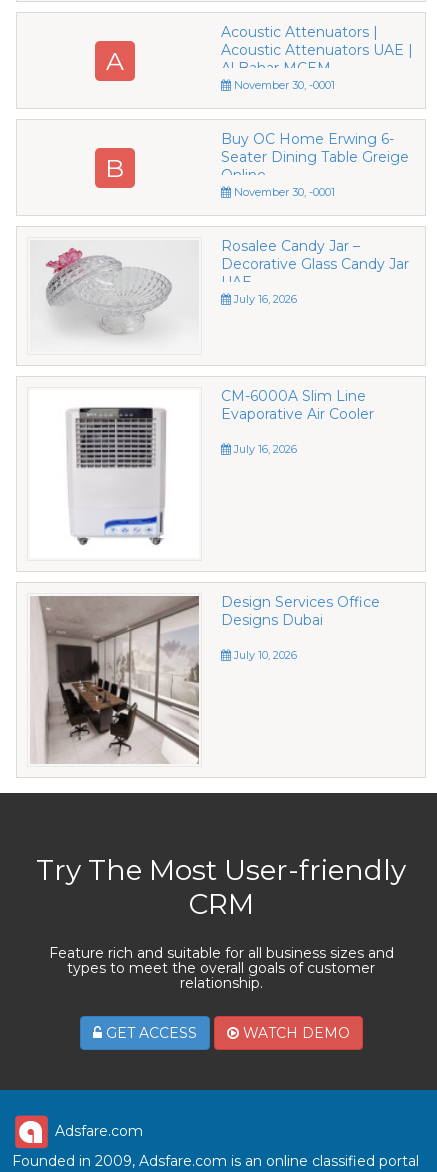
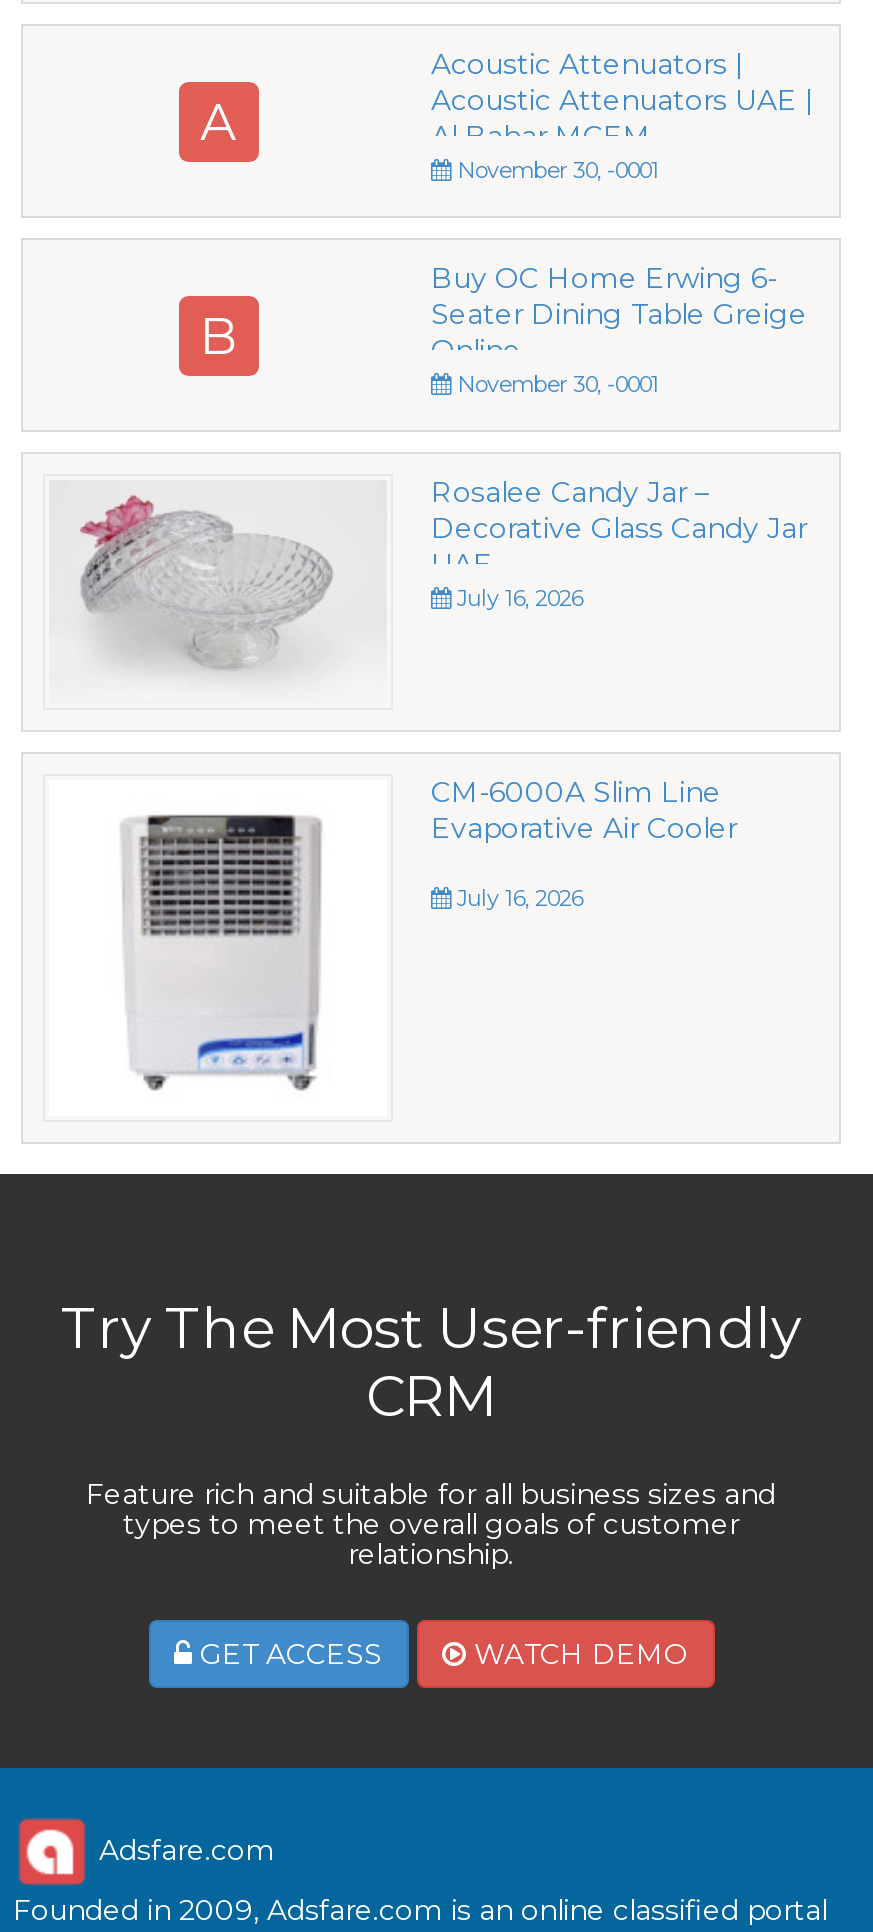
- [image]
- Design Services Office
- Designs Dubai
- July 10, 2026
